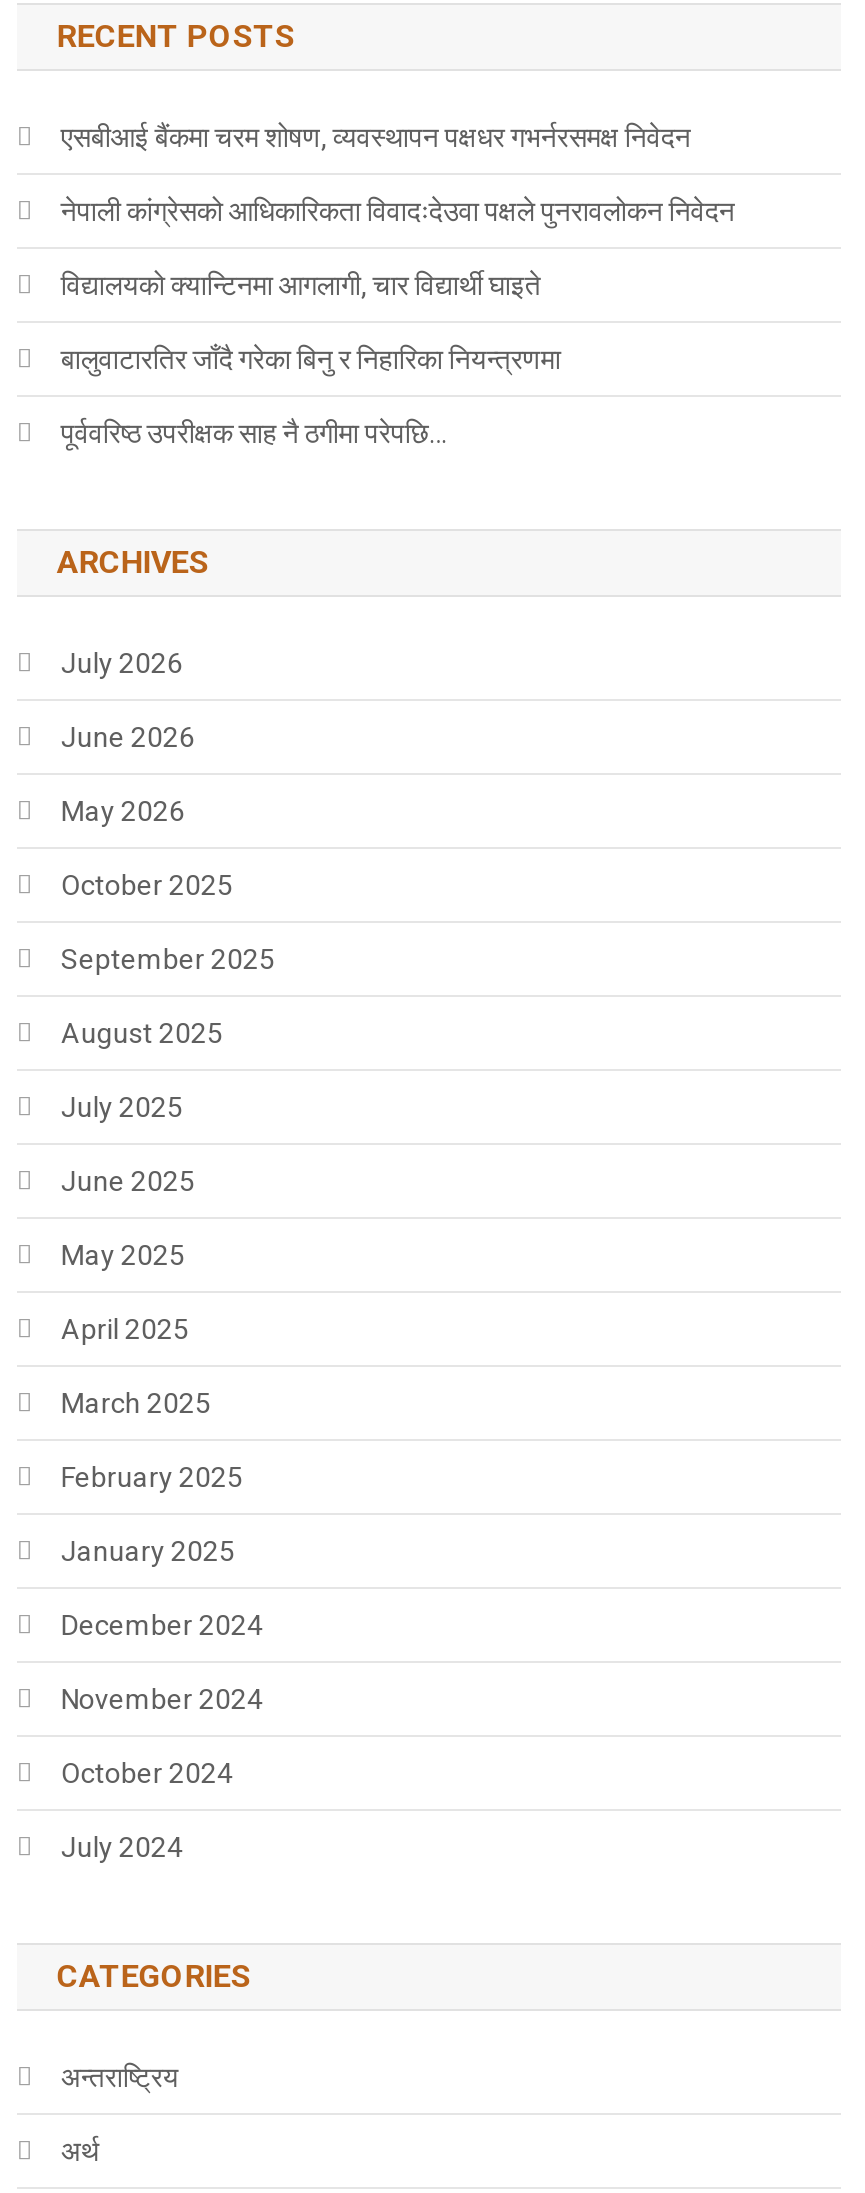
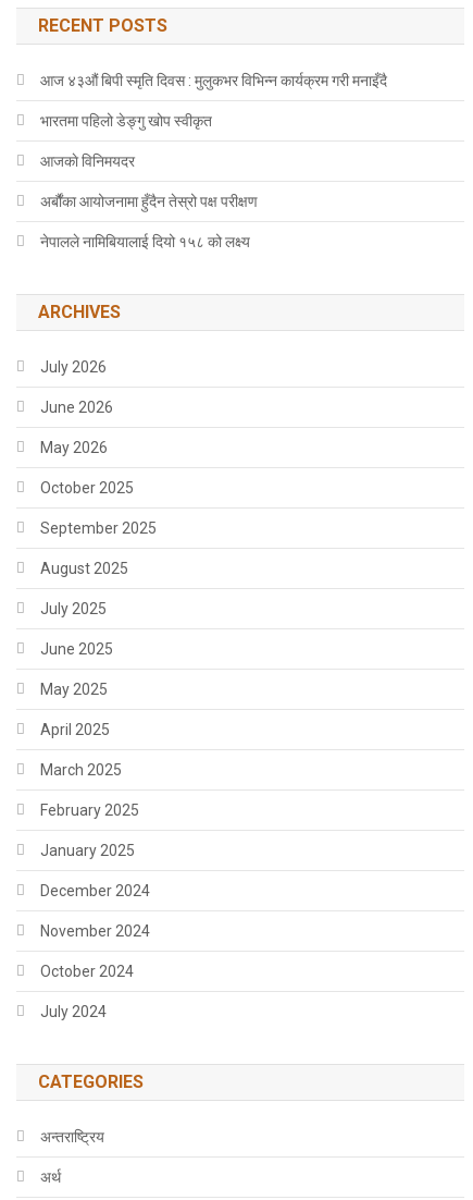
- एसबीआई बैंकमा चरम शोषण, व्यवस्थापन पक्षधर गभर्नरसमक्ष निवेदन
+ आज ४३औं बिपी स्मृति दिवस : मुलुकभर विभिन्न कार्यक्रम गरी मनाइँदै

- नेपाली कांग्रेसको आधिकारिकता विवादःदेउवा पक्षले पुनरावलोकन निवेदन
+ भारतमा पहिलो डेङ्गु खोप स्वीकृत

- विद्यालयको क्यान्टिनमा आगलागी, चार विद्यार्थी घाइते
+ आजकाे विनिमयदर

- बालुवाटारतिर जाँदै गरेका बिनु र निहारिका नियन्त्रणमा
+ अर्बौंका आयोजनामा हुँदैन तेस्रो पक्ष परीक्षण

- पूर्ववरिष्ठ उपरीक्षक साह नै ठगीमा परेपछि…
+ नेपालले नामिबियालाई दियो १५८ को लक्ष्य
